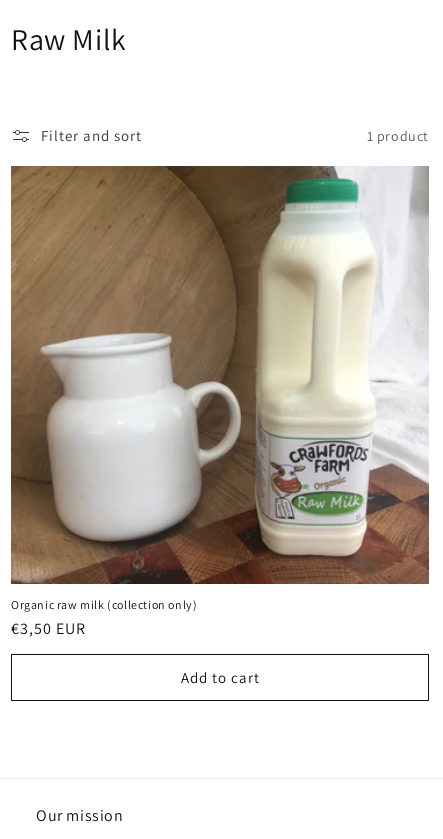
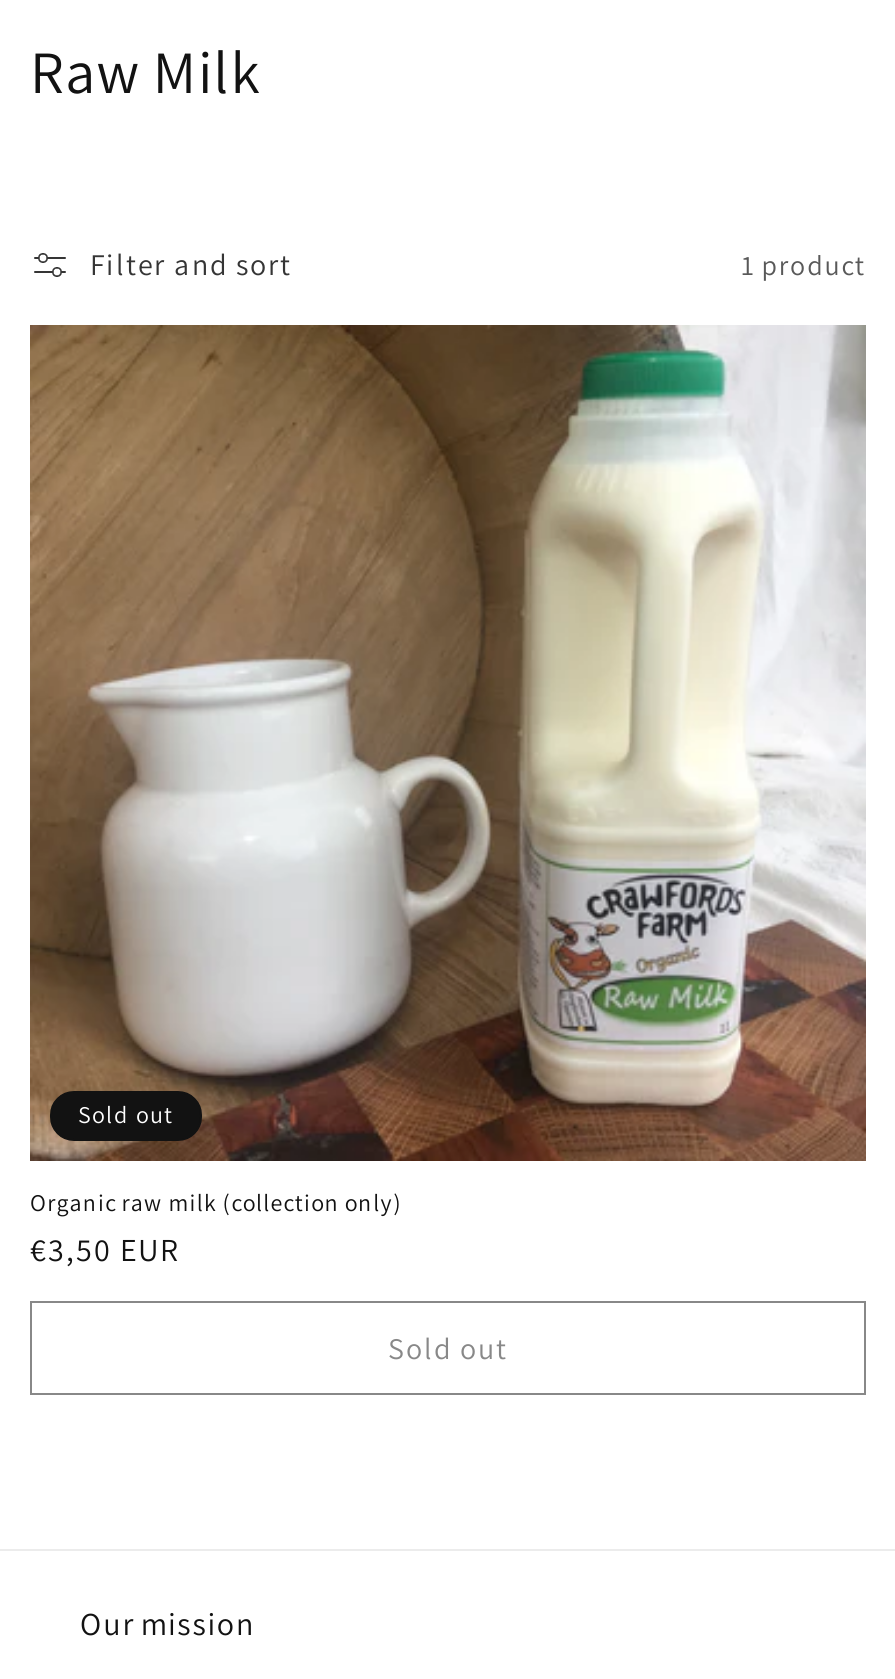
+ Sold out

- Add to cart
+ Sold out
